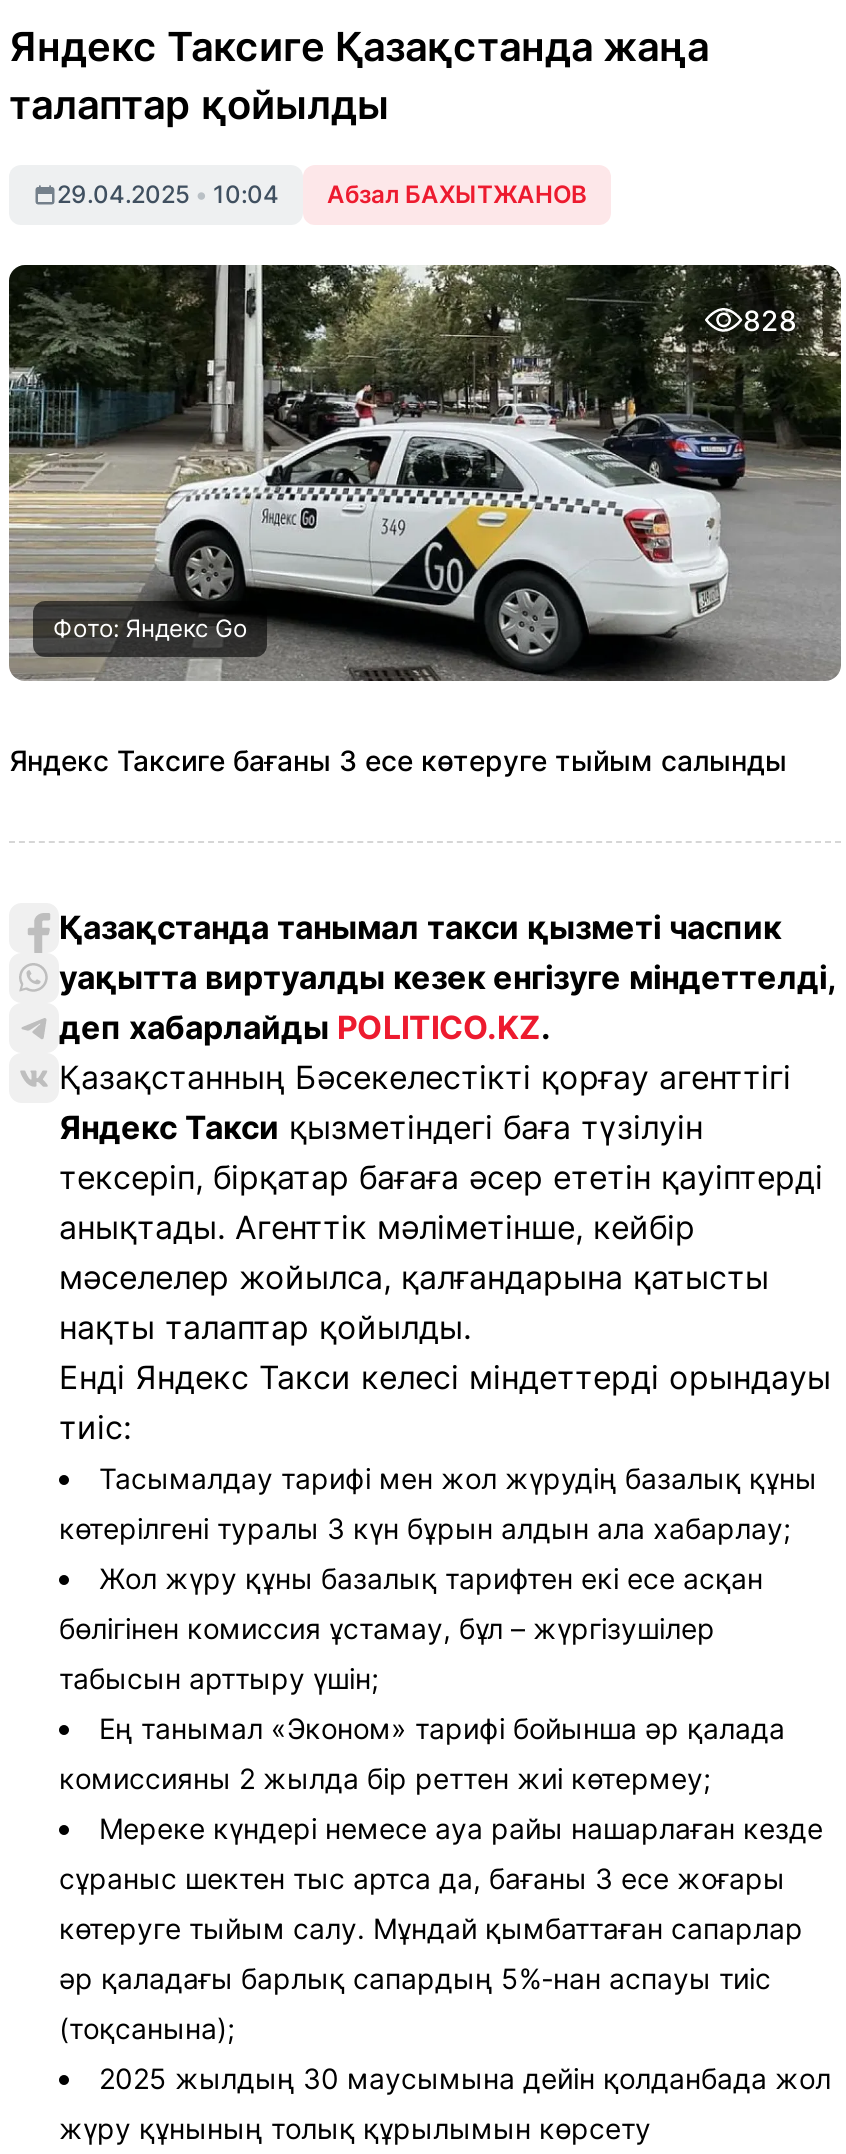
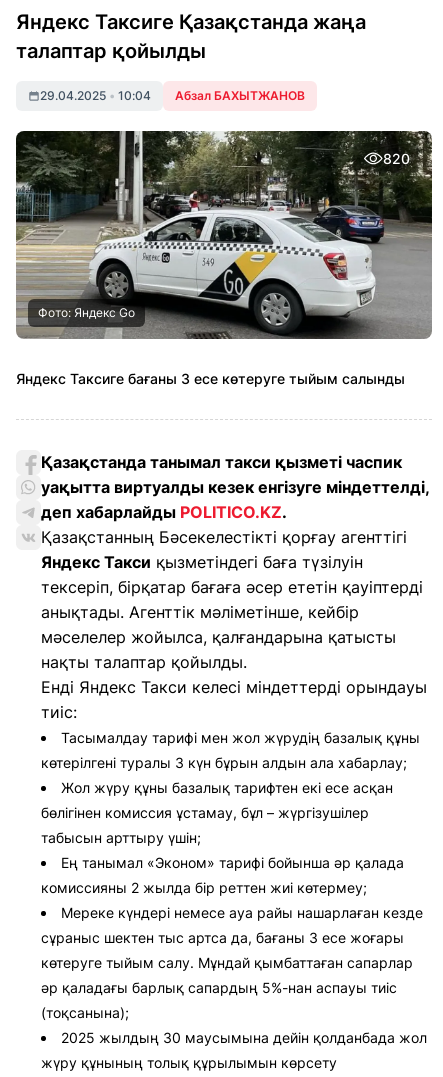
- 828
+ 820
